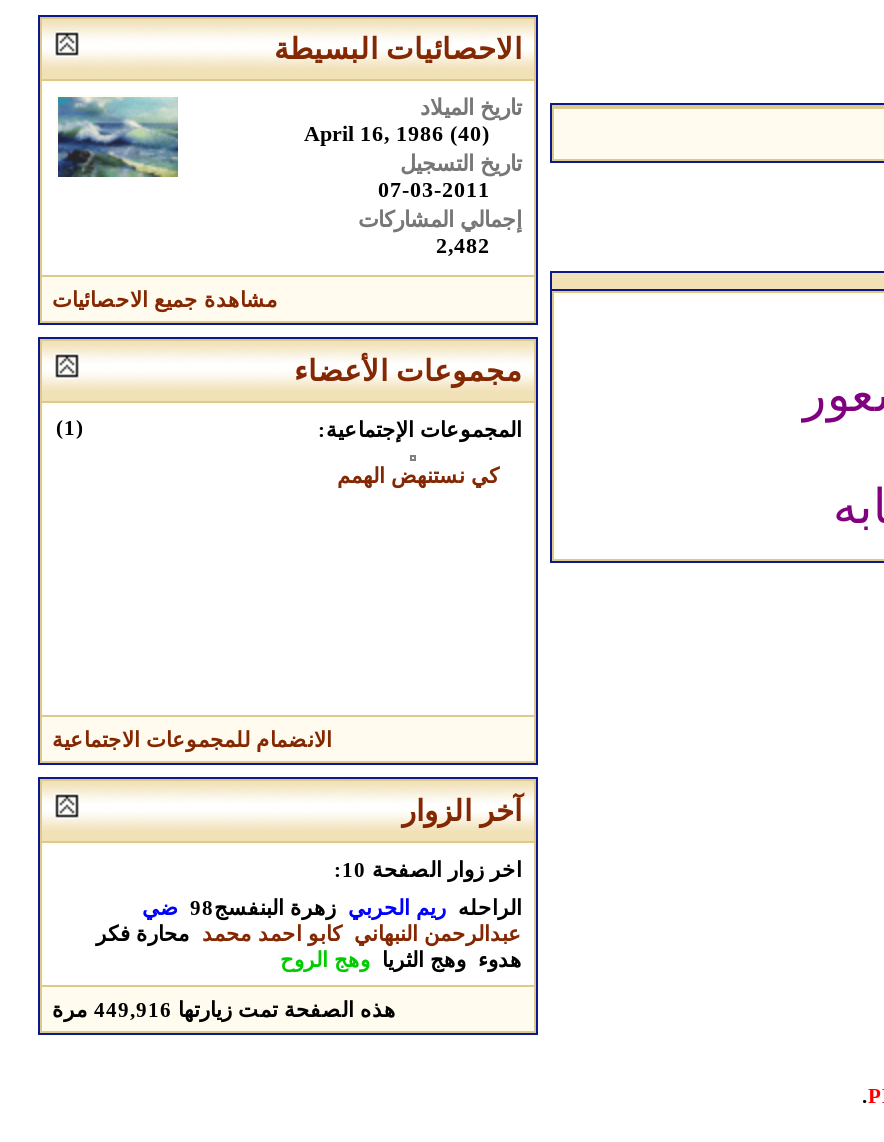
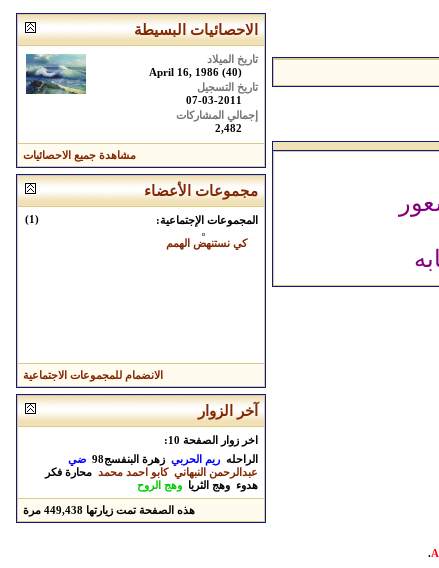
- هذه الصفحة تمت زيارتها 449,916 مرة
+ هذه الصفحة تمت زيارتها 449,438 مرة
